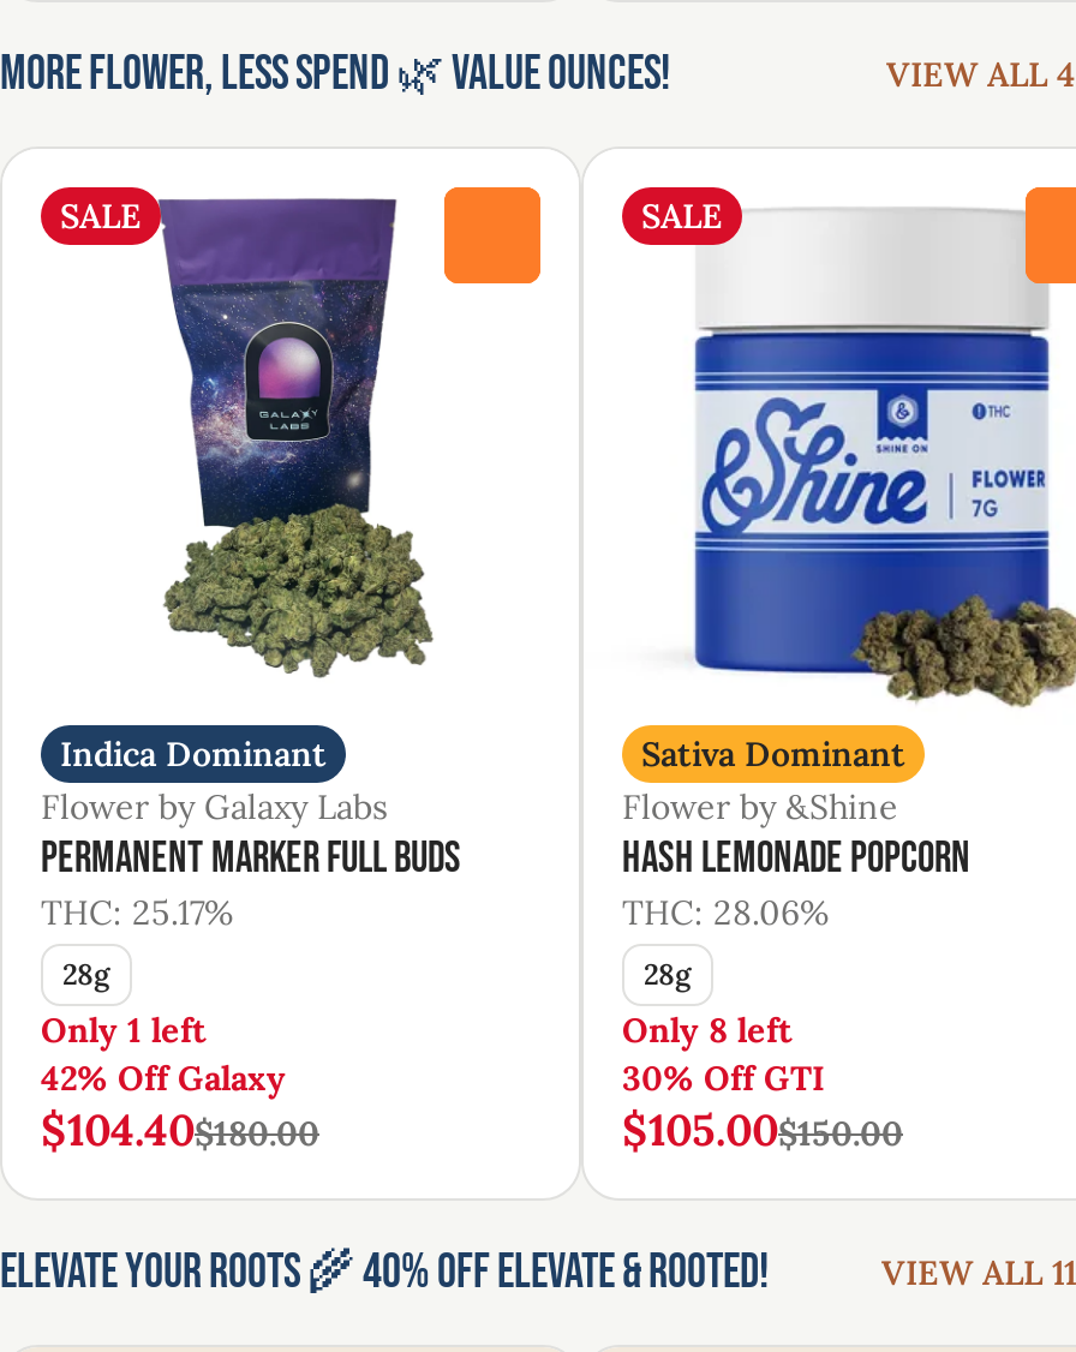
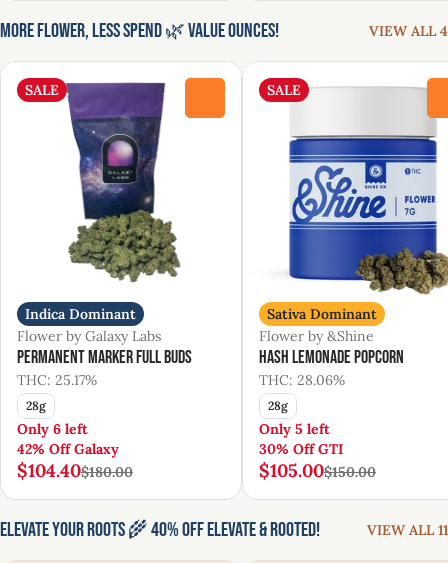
- Only 1 left
+ Only 6 left

- Only 8 left
+ Only 5 left
